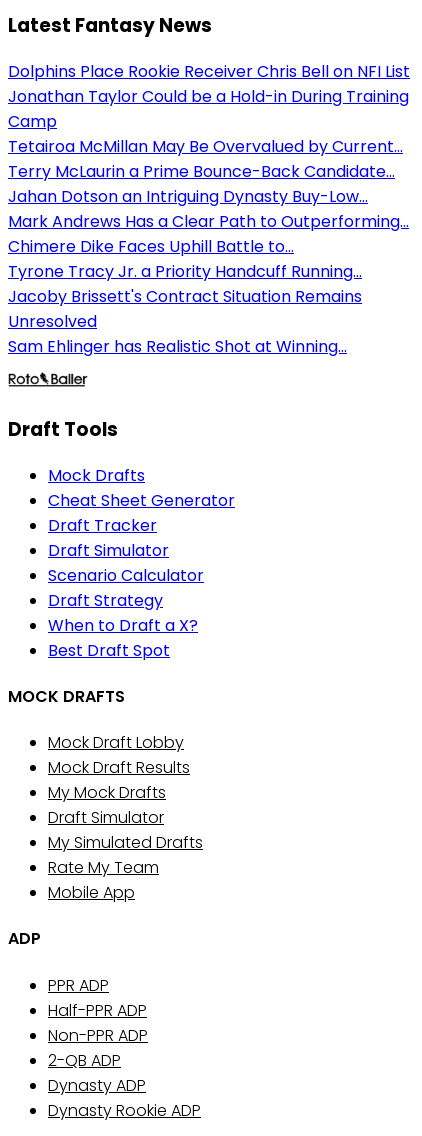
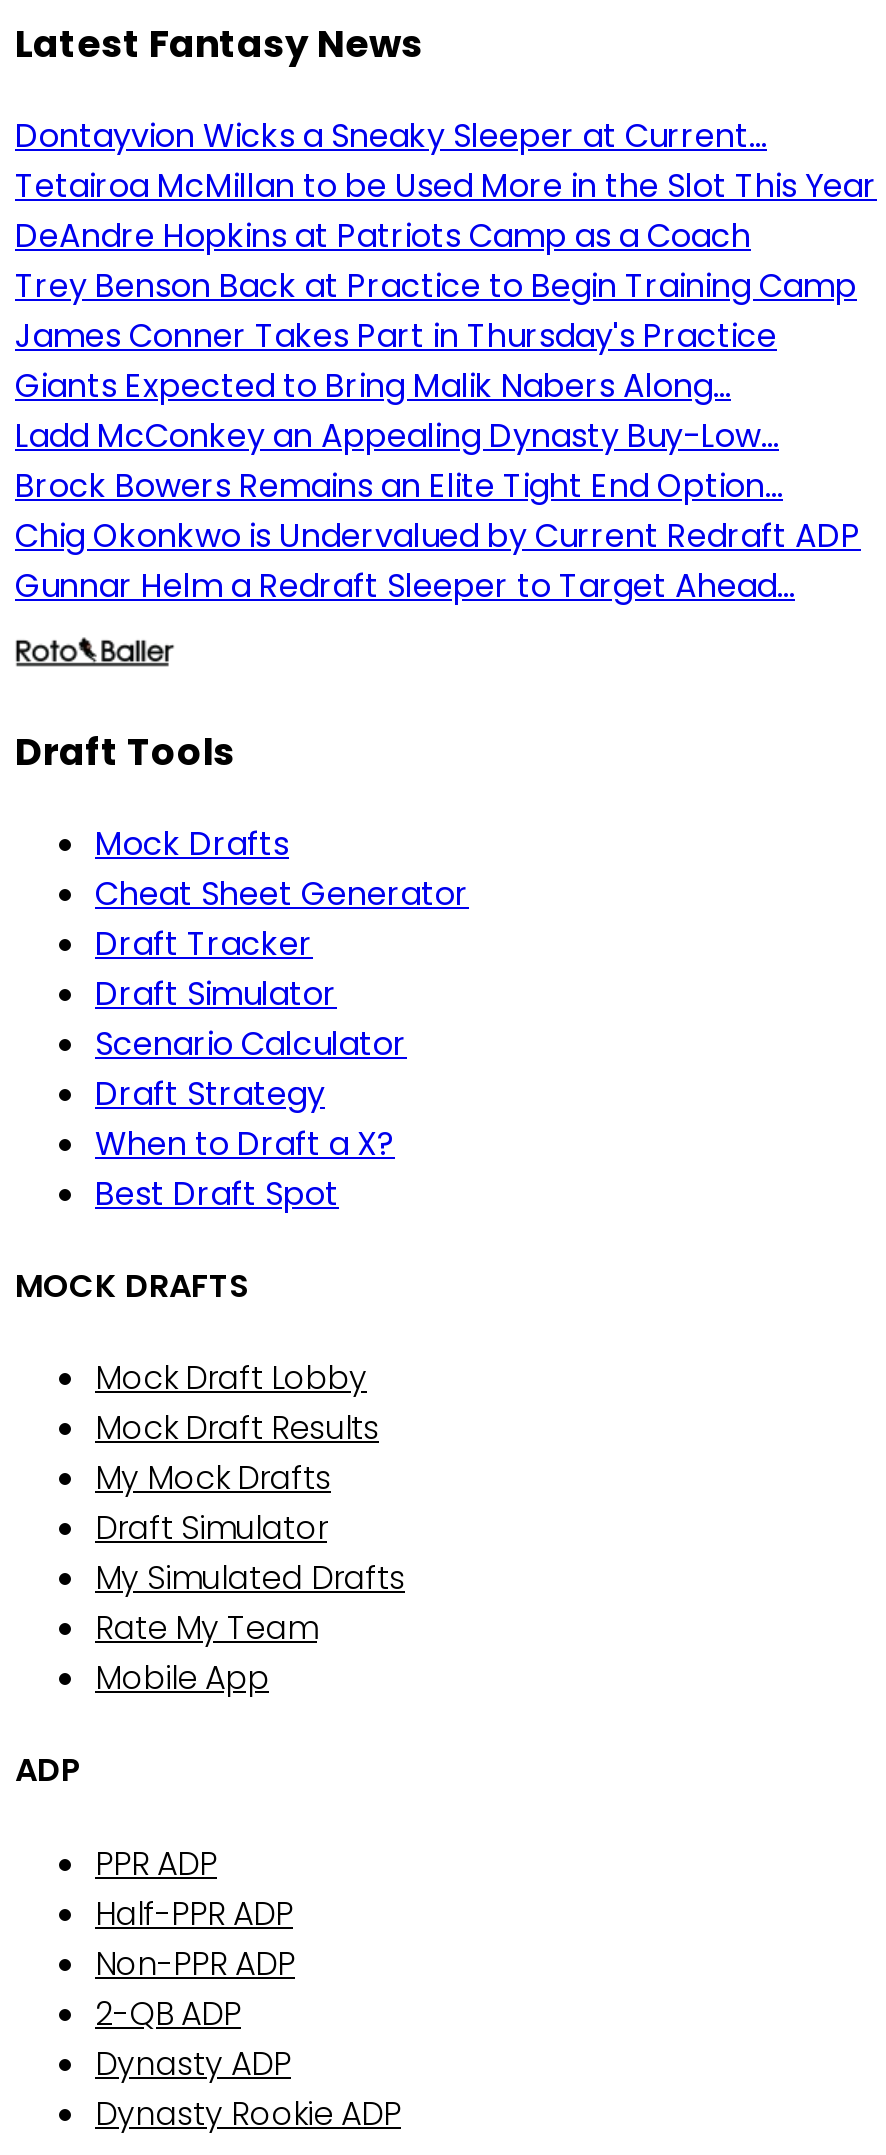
- Dolphins Place Rookie Receiver Chris Bell on NFI List
- Jonathan Taylor Could be a Hold-in During Training
- Camp
- Tetairoa McMillan May Be Overvalued by Current...
- Terry McLaurin a Prime Bounce-Back Candidate...
- Jahan Dotson an Intriguing Dynasty Buy-Low...
- Mark Andrews Has a Clear Path to Outperforming...
- Chimere Dike Faces Uphill Battle to...
- Tyrone Tracy Jr. a Priority Handcuff Running...
- Jacoby Brissett's Contract Situation Remains
- Unresolved
- Sam Ehlinger has Realistic Shot at Winning...
+ Dontayvion Wicks a Sneaky Sleeper at Current...
+ Tetairoa McMillan to be Used More in the Slot This Year
+ DeAndre Hopkins at Patriots Camp as a Coach
+ Trey Benson Back at Practice to Begin Training Camp
+ James Conner Takes Part in Thursday's Practice
+ Giants Expected to Bring Malik Nabers Along...
+ Ladd McConkey an Appealing Dynasty Buy-Low...
+ Brock Bowers Remains an Elite Tight End Option...
+ Chig Okonkwo is Undervalued by Current Redraft ADP
+ Gunnar Helm a Redraft Sleeper to Target Ahead...
